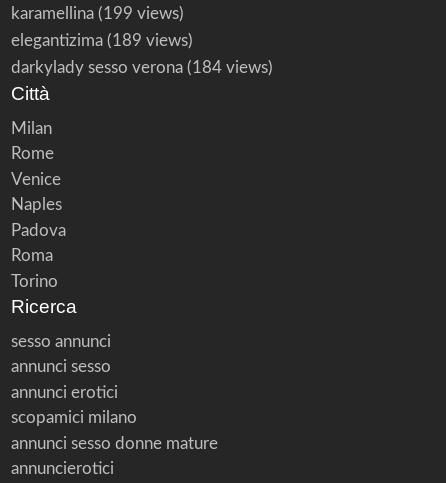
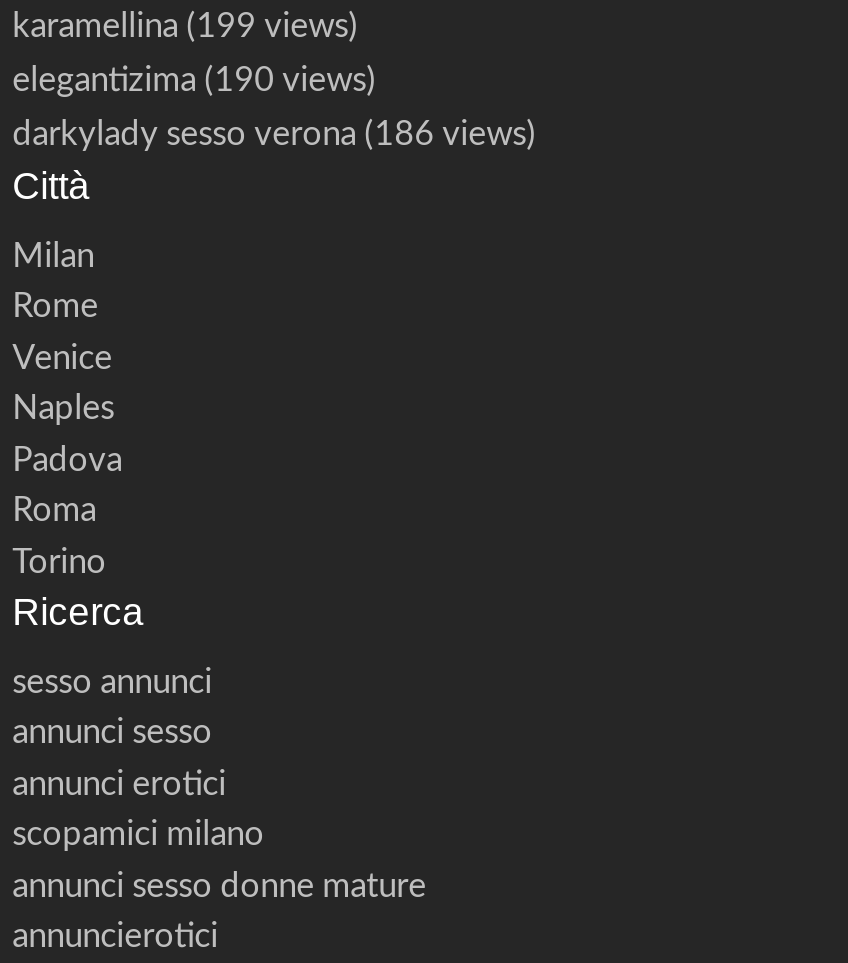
- elegantizima (189 views)
+ elegantizima (190 views)

- darkylady sesso verona (184 views)
+ darkylady sesso verona (186 views)
